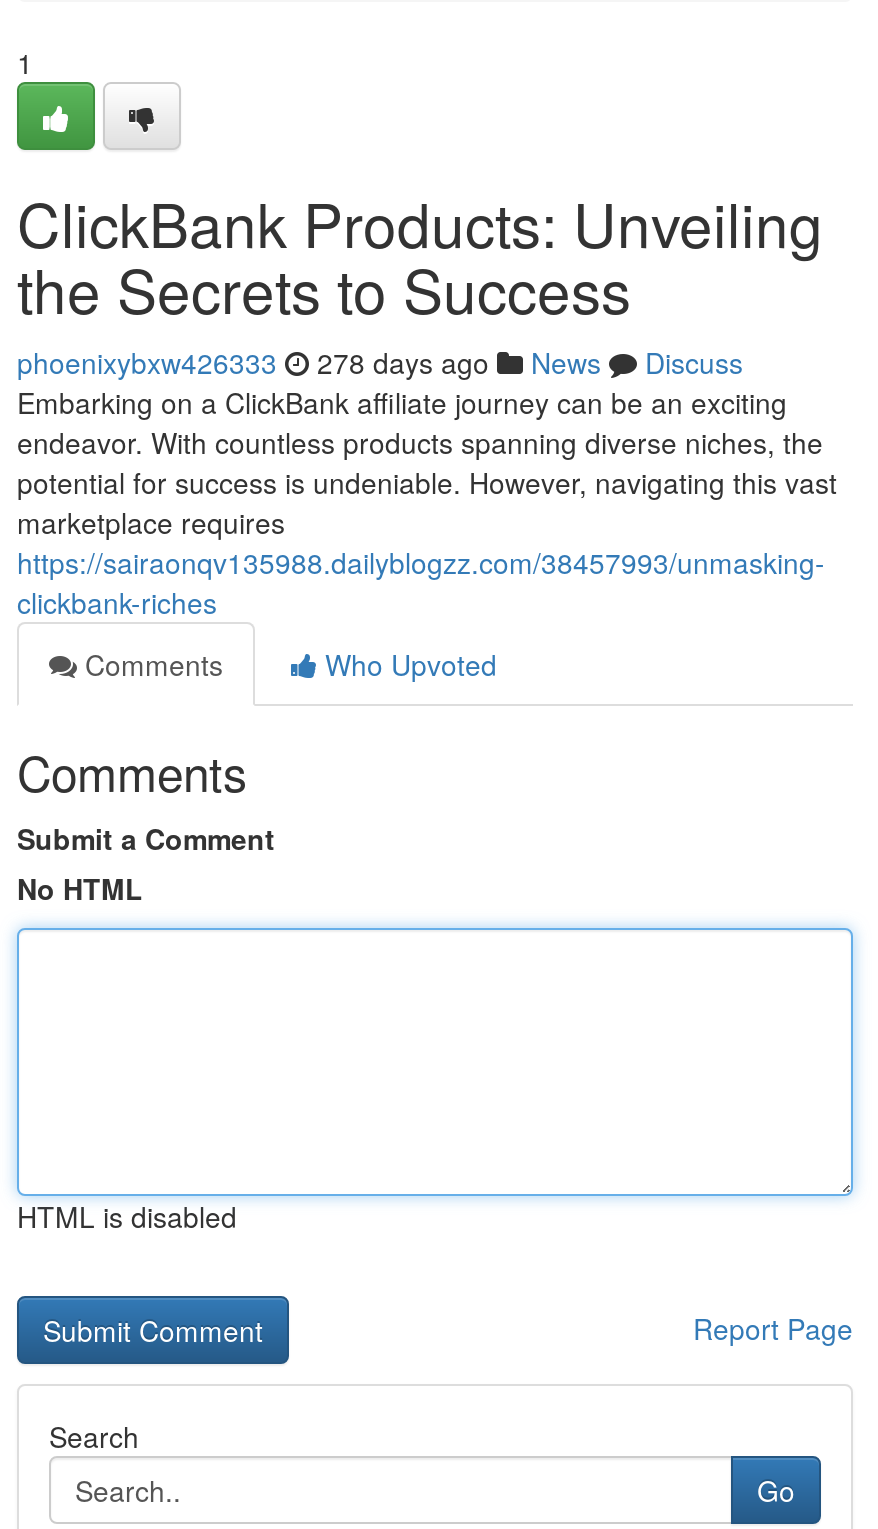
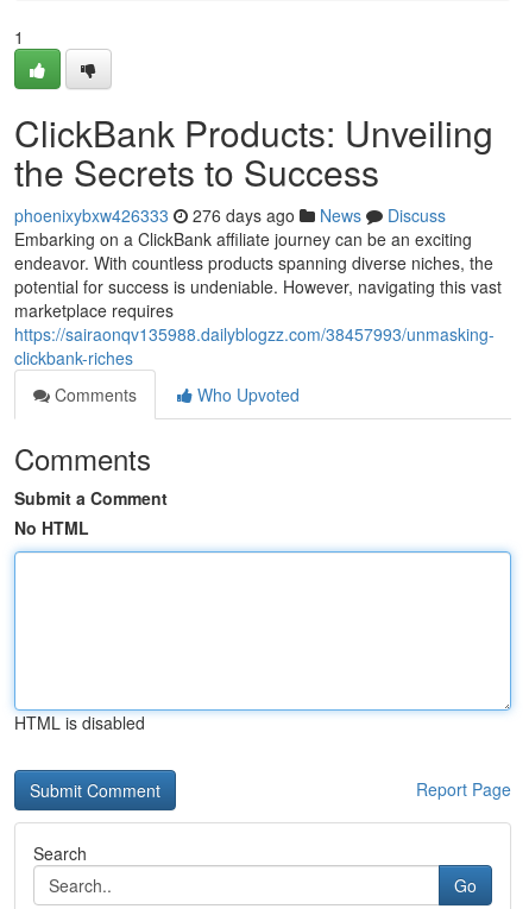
- phoenixybxw426333 278 days ago News Discuss
+ phoenixybxw426333 276 days ago News Discuss
